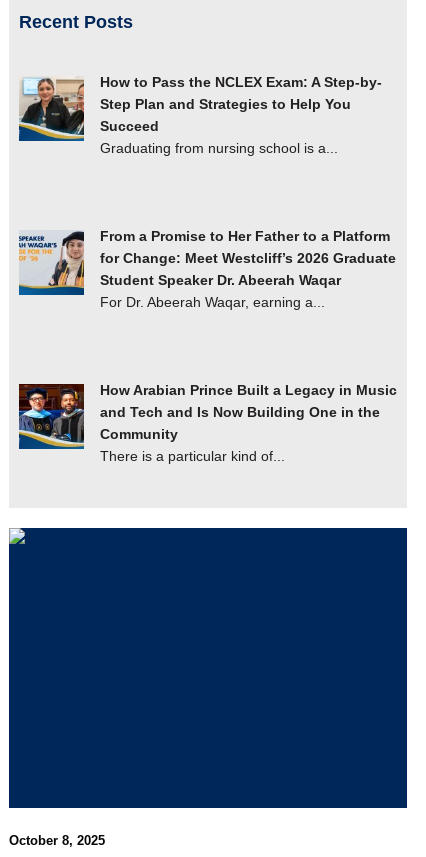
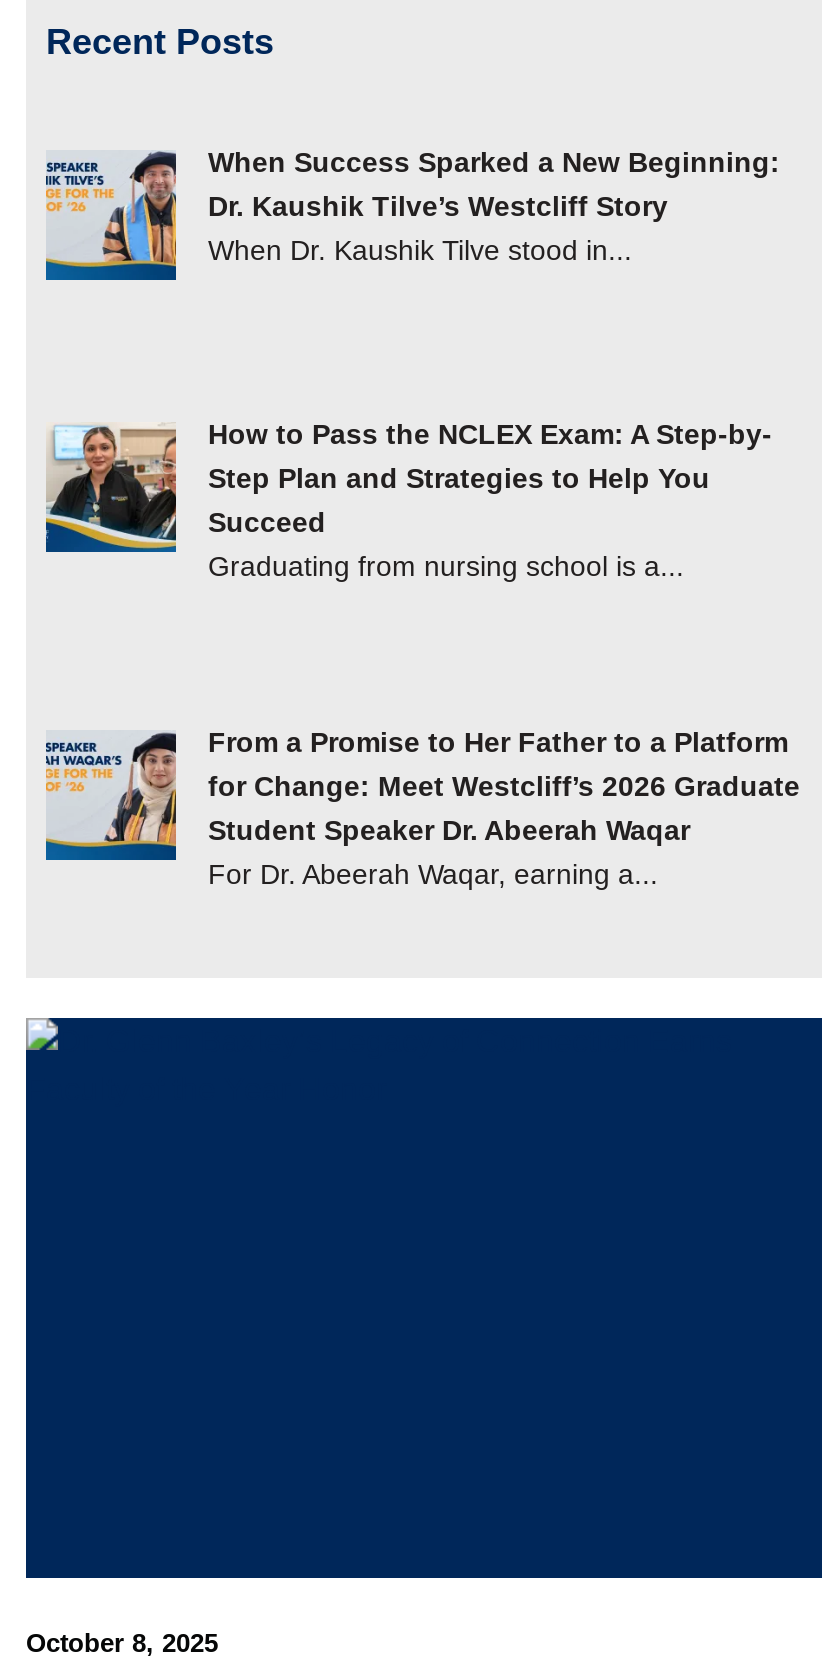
+ [image]
+ When Success Sparked a New Beginning:
+ Dr. Kaushik Tilve’s Westcliff Story
+ When Dr. Kaushik Tilve stood in...

moved down: [image] | How to Pass the NCLEX Exam: A Step-by- | Step Plan and Strategies to Help You | ... | Student Speaker Dr. Abeerah Waqar | For Dr. Abeerah Waqar, earning a...

- [image]
- How Arabian Prince Built a Legacy in Music
- and Tech and Is Now Building One in the
- Community
- There is a particular kind of...
